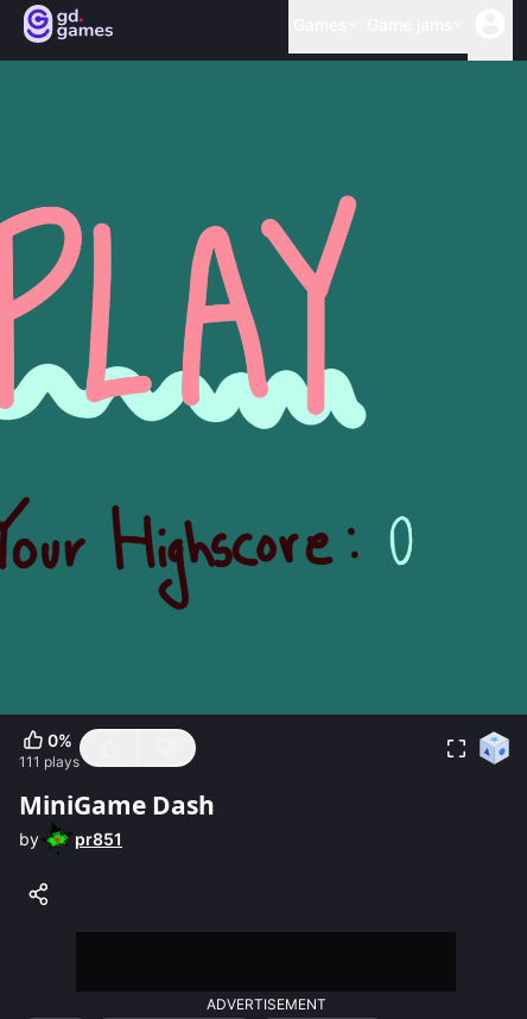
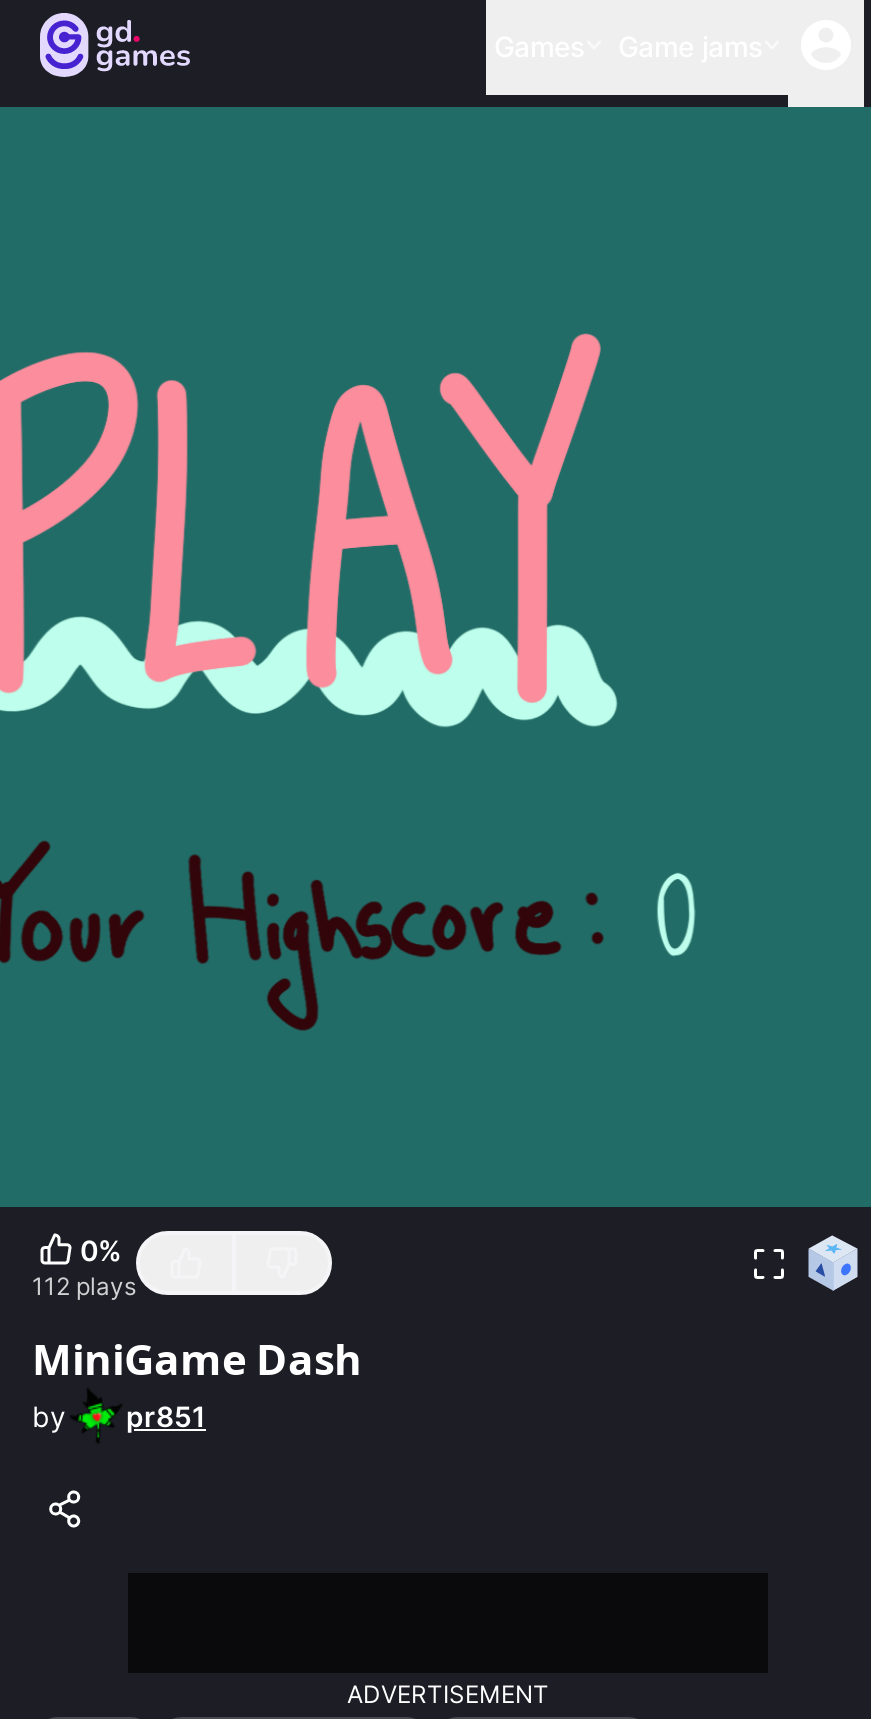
- 111 plays
+ 112 plays
